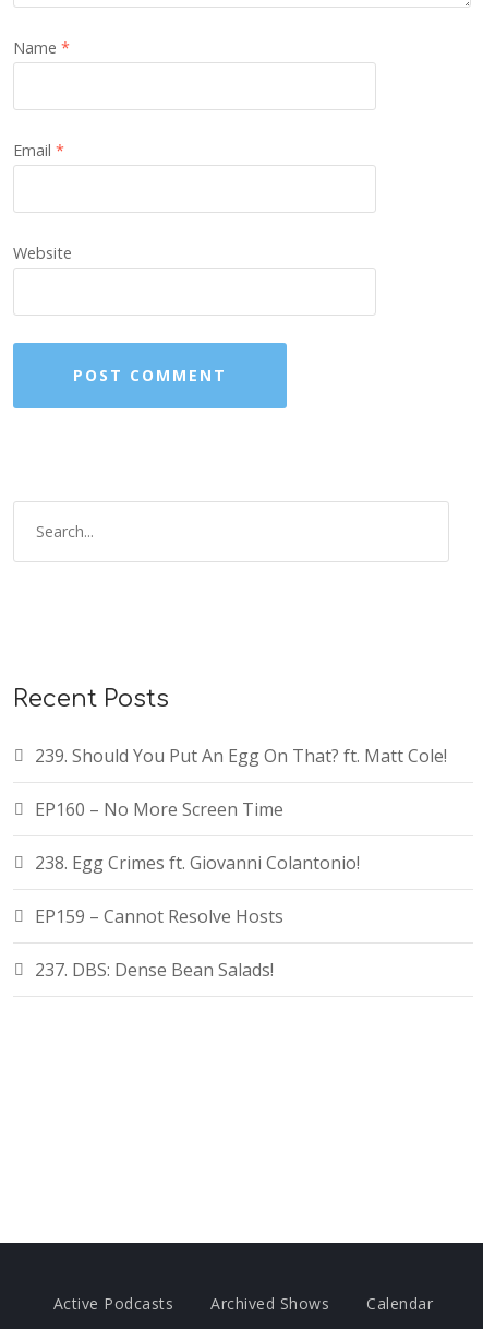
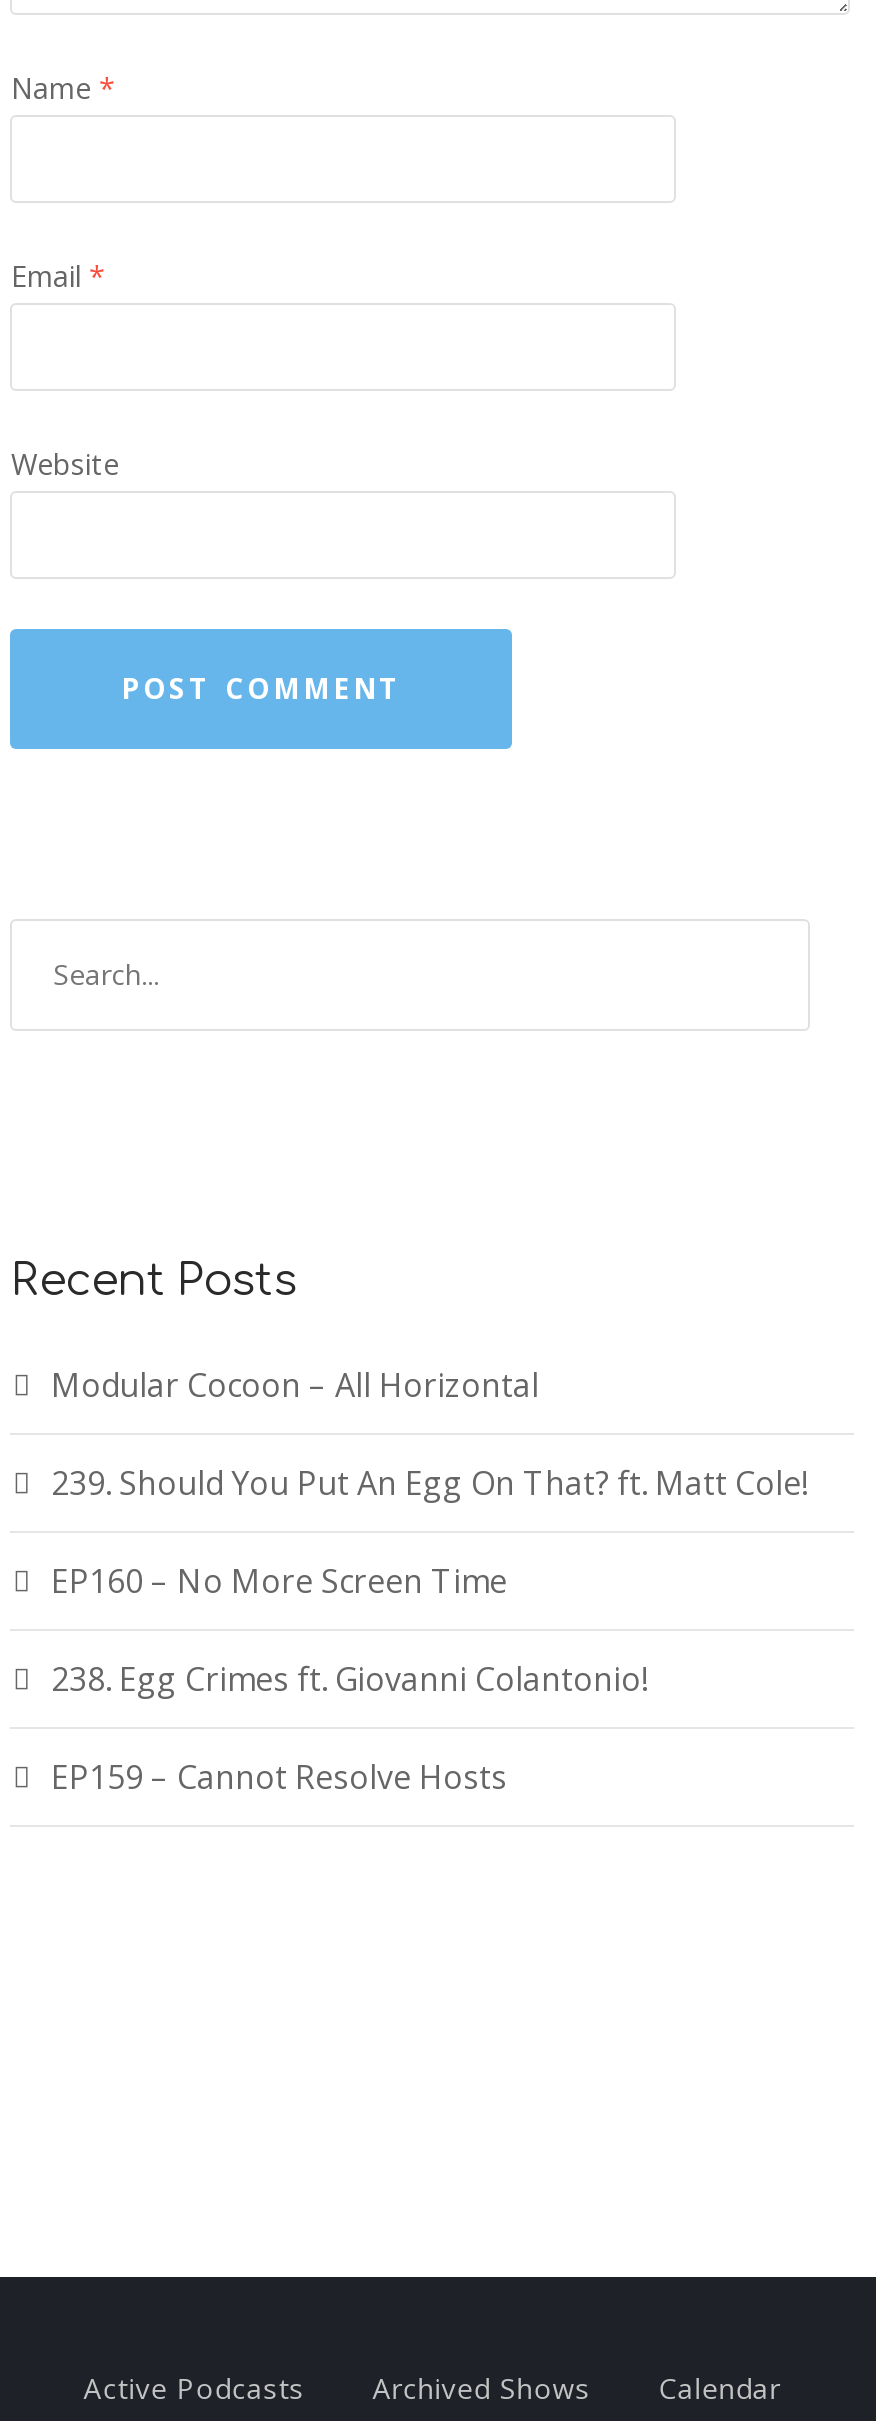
+ Modular Cocoon – All Horizontal

moved down: 239. Should You Put An Egg On That? ft. Matt Cole! | EP160 – No More Screen Time | 238. Egg Crimes ft. Giovanni Colantonio! | EP159 – Cannot Resolve Hosts

- 237. DBS: Dense Bean Salads!
